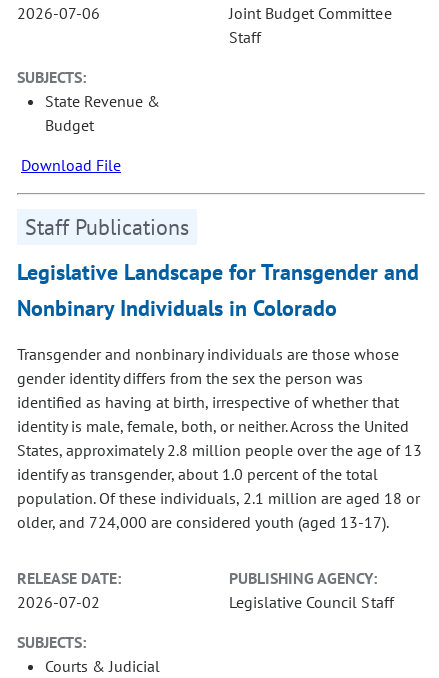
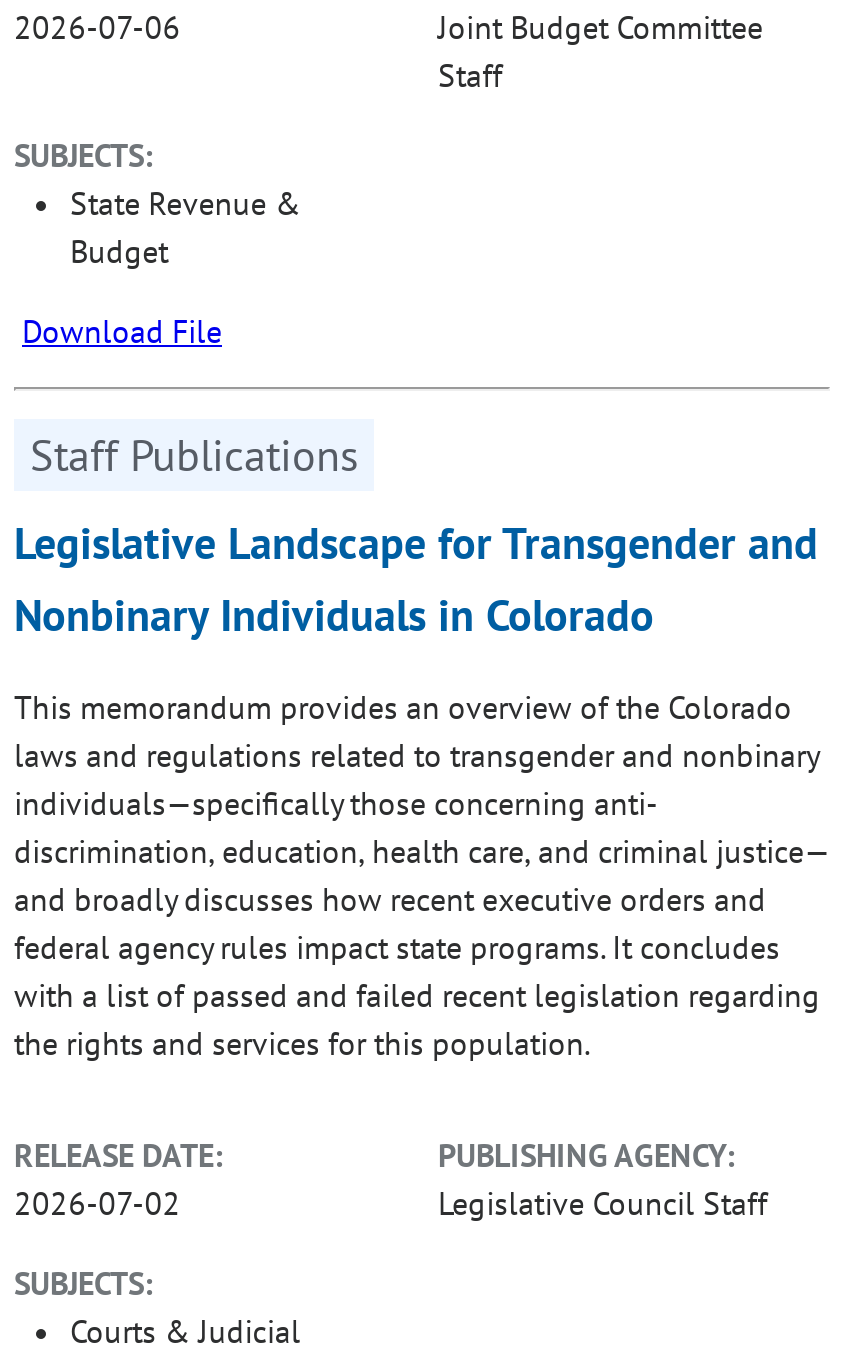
- Transgender and nonbinary individuals are those whose
- gender identity differs from the sex the person was
- identified as having at birth, irrespective of whether that
- identity is male, female, both, or neither. Across the United
- States, approximately 2.8 million people over the age of 13
- identify as transgender, about 1.0 percent of the total
- population. Of these individuals, 2.1 million are aged 18 or
- older, and 724,000 are considered youth (aged 13-17).
+ This memorandum provides an overview of the Colorado
+ laws and regulations related to transgender and nonbinary
+ individuals—specifically those concerning anti-
+ discrimination, education, health care, and criminal justice—
+ and broadly discusses how recent executive orders and
+ federal agency rules impact state programs. It concludes
+ with a list of passed and failed recent legislation regarding
+ the rights and services for this population.
